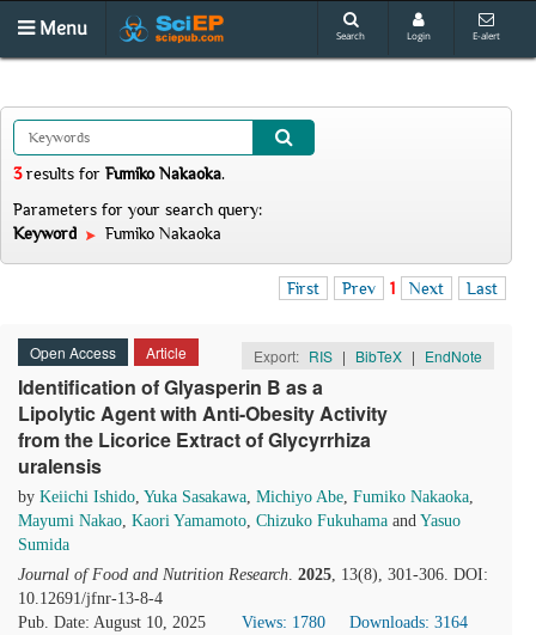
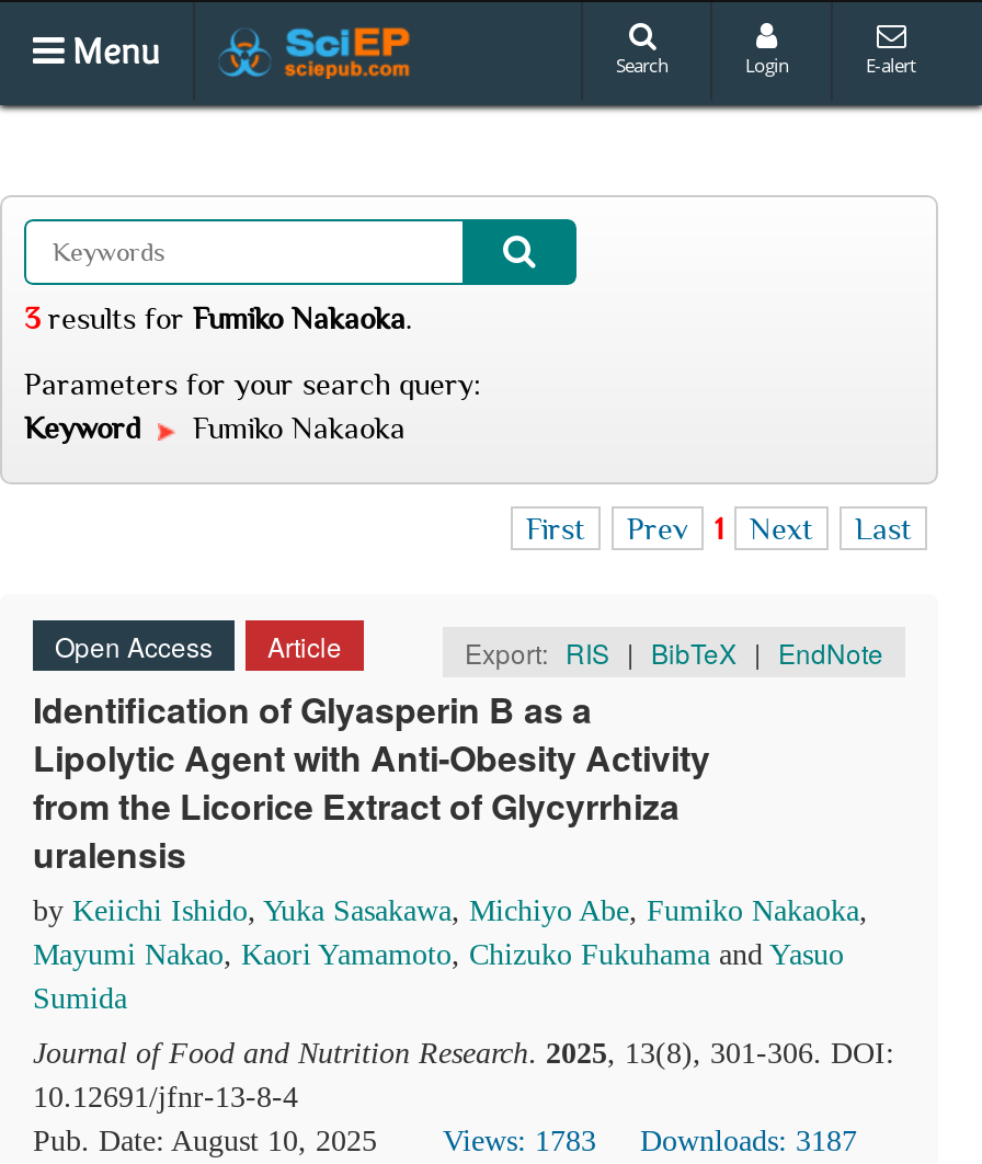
- Views: 1780
+ Views: 1783

- Downloads: 3164
+ Downloads: 3187
